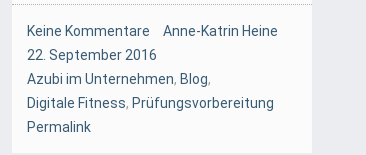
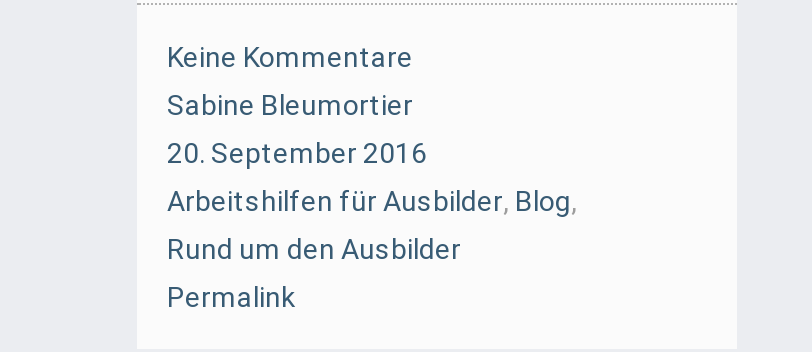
- Anne-Katrin Heine
+ Sabine Bleumortier

- 22. September 2016
+ 20. September 2016

- Azubi im Unternehmen, Blog,
+ Arbeitshilfen für Ausbilder, Blog,

- Digitale Fitness, Prüfungsvorbereitung
+ Rund um den Ausbilder
